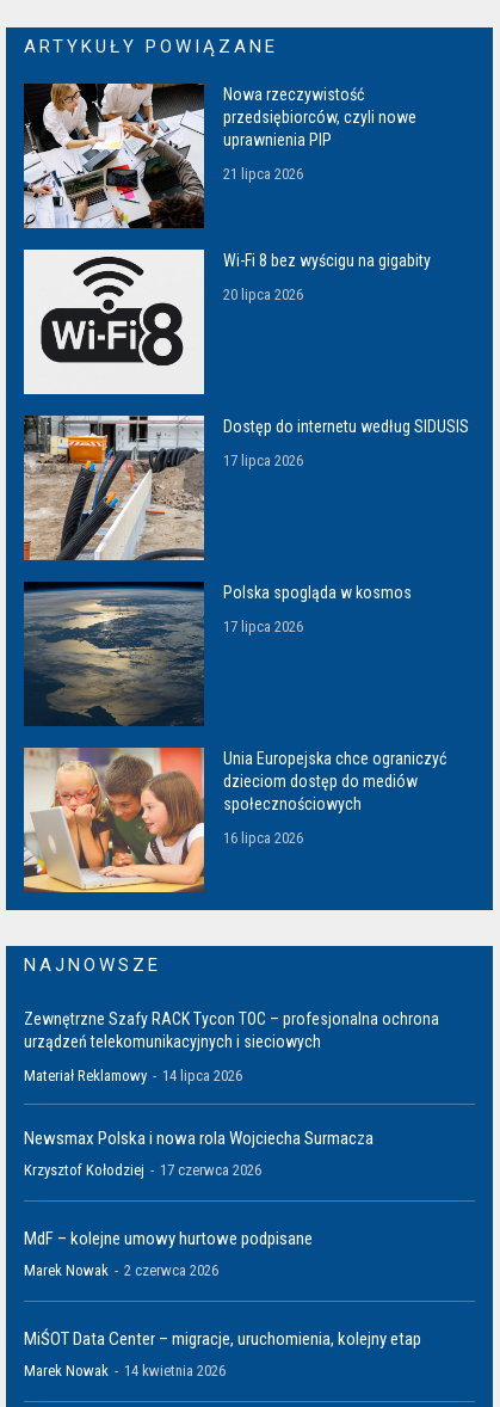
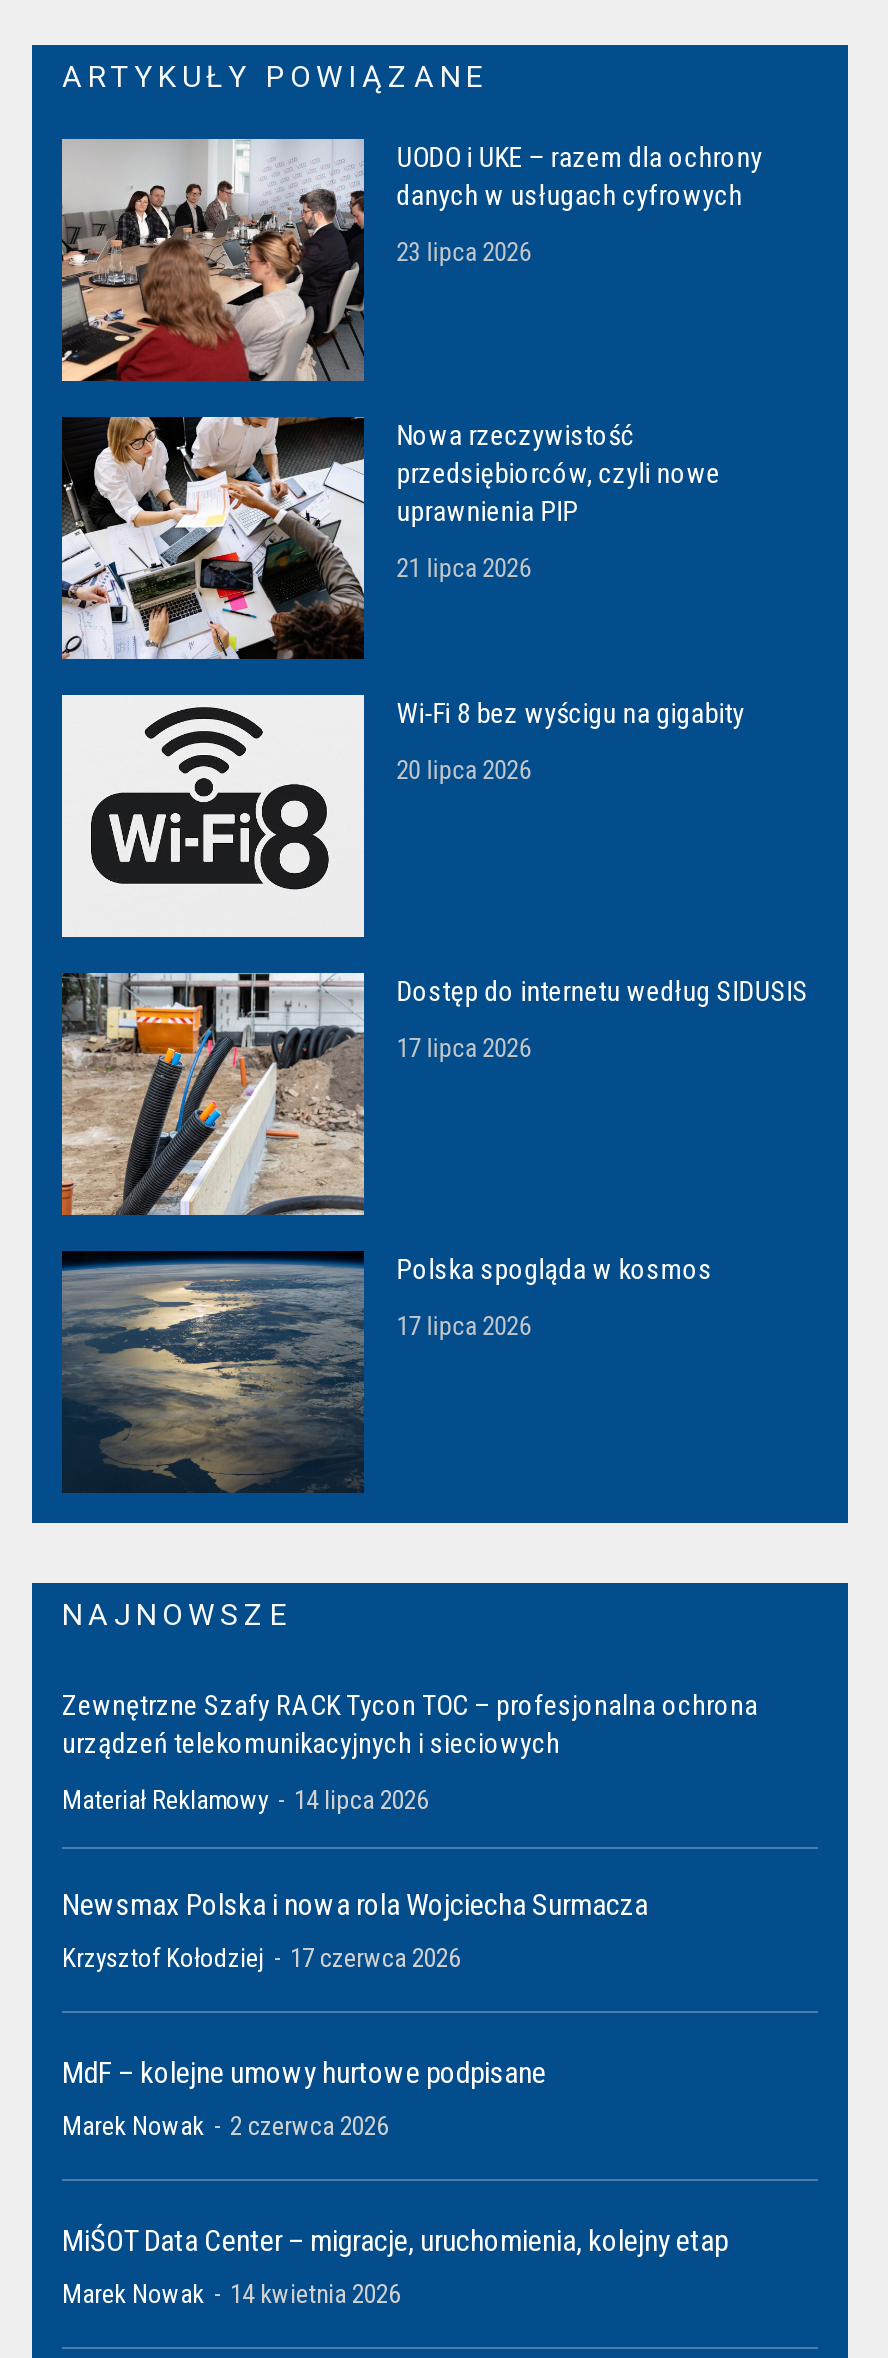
+ [image]
+ UODO i UKE – razem dla ochrony
+ danych w usługach cyfrowych
+ 23 lipca 2026

moved down: [image] | Nowa rzeczywistość | przedsiębiorców, czyli nowe | ... | Polska spogląda w kosmos | 17 lipca 2026

moved down: [image]

- [image]
- Unia Europejska chce ograniczyć
- dzieciom dostęp do mediów
- społecznościowych
- 16 lipca 2026
